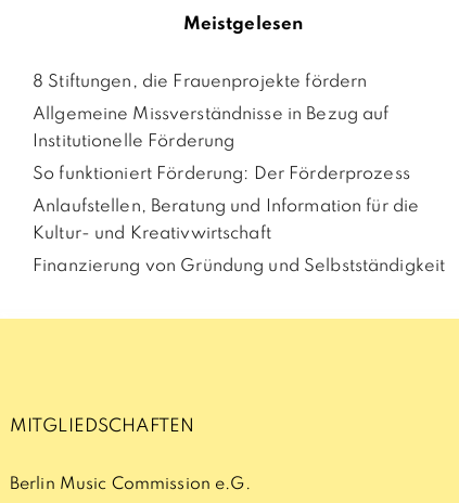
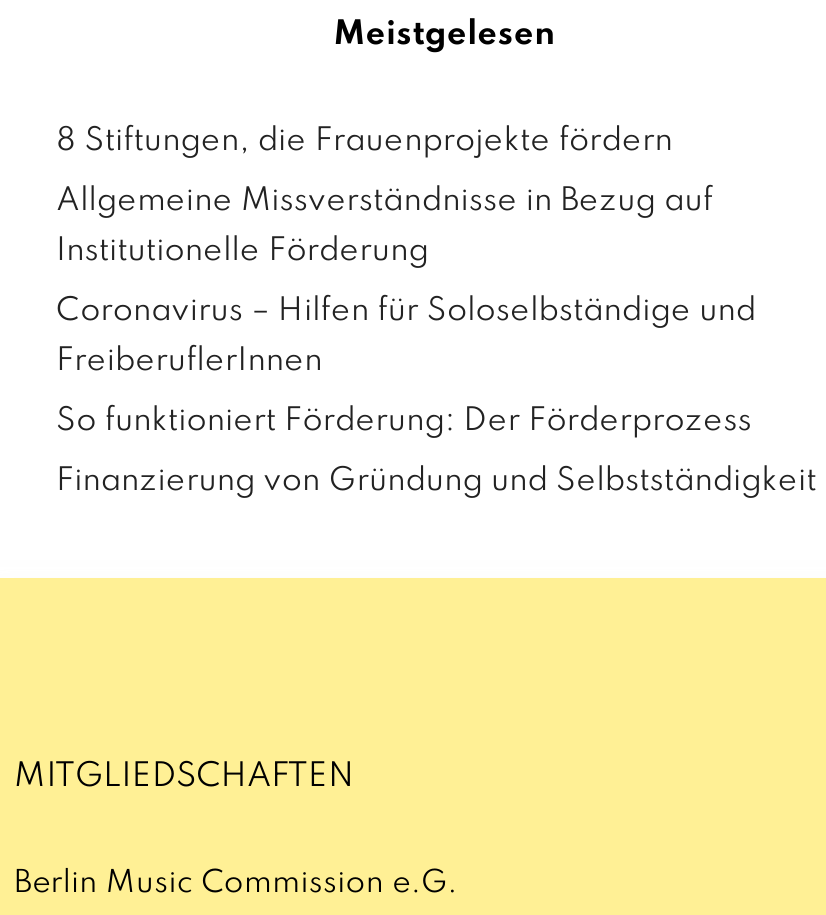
+ Coronavirus – Hilfen für Soloselbständige und
+ FreiberuflerInnen

moved down: So funktioniert Förderung: Der Förderprozess

- Anlaufstellen, Beratung und Information für die
- Kultur- und Kreativwirtschaft
